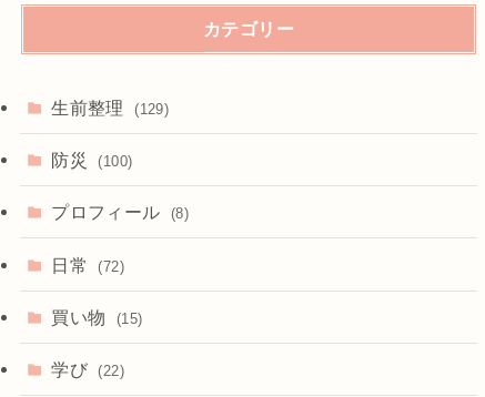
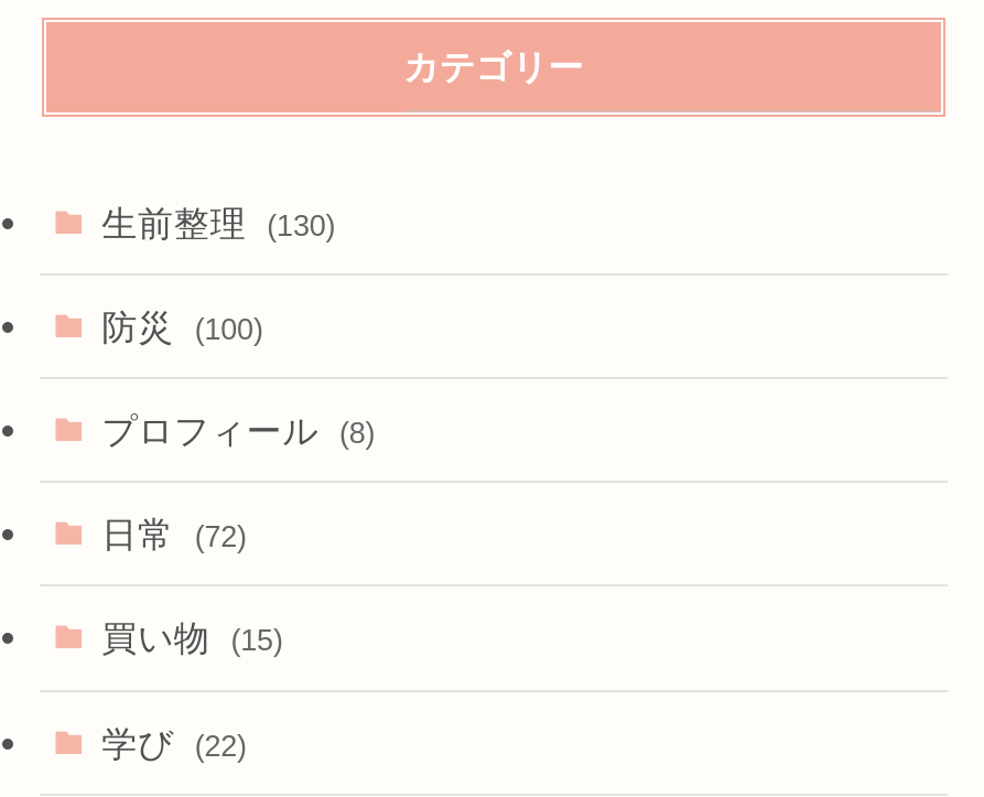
- 生前整理 (129)
+ 生前整理 (130)
